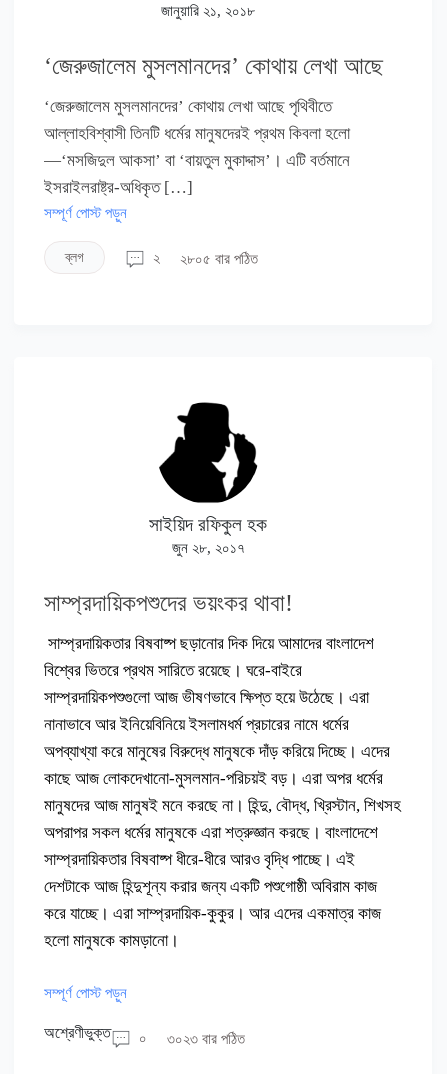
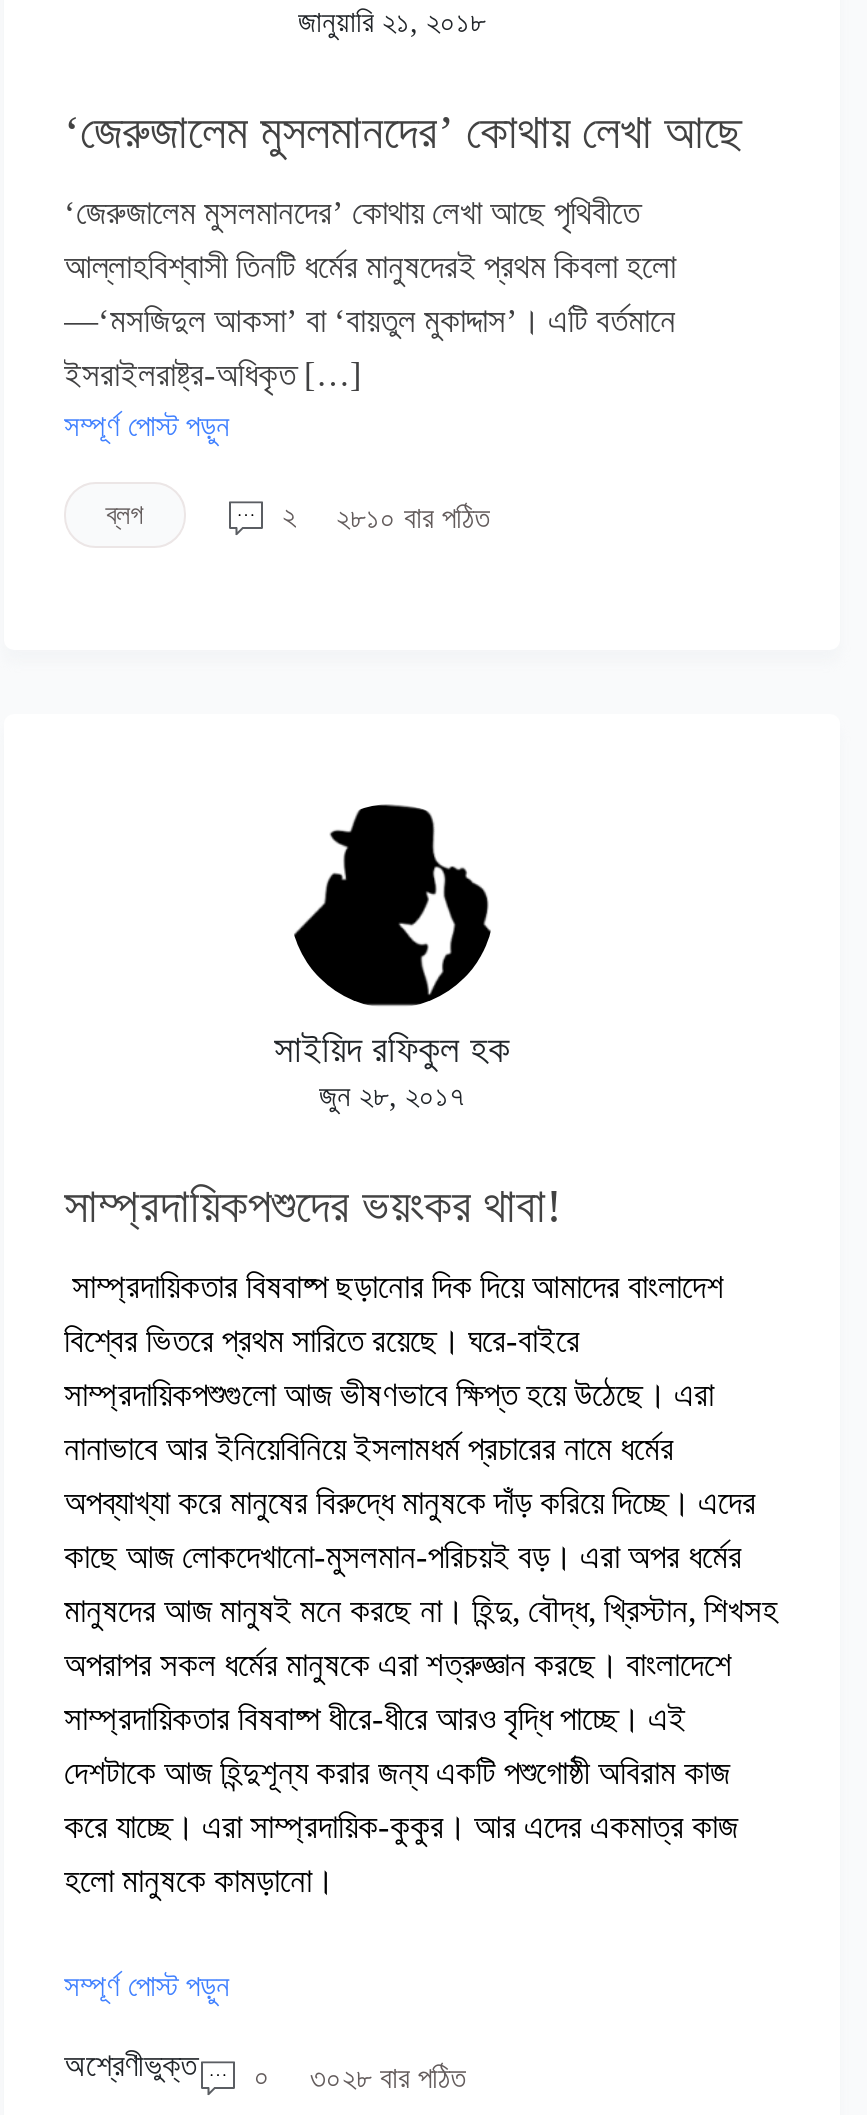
- ২৮০৫ বার পঠিত
+ ২৮১০ বার পঠিত

- ৩০২৩ বার পঠিত
+ ৩০২৮ বার পঠিত
